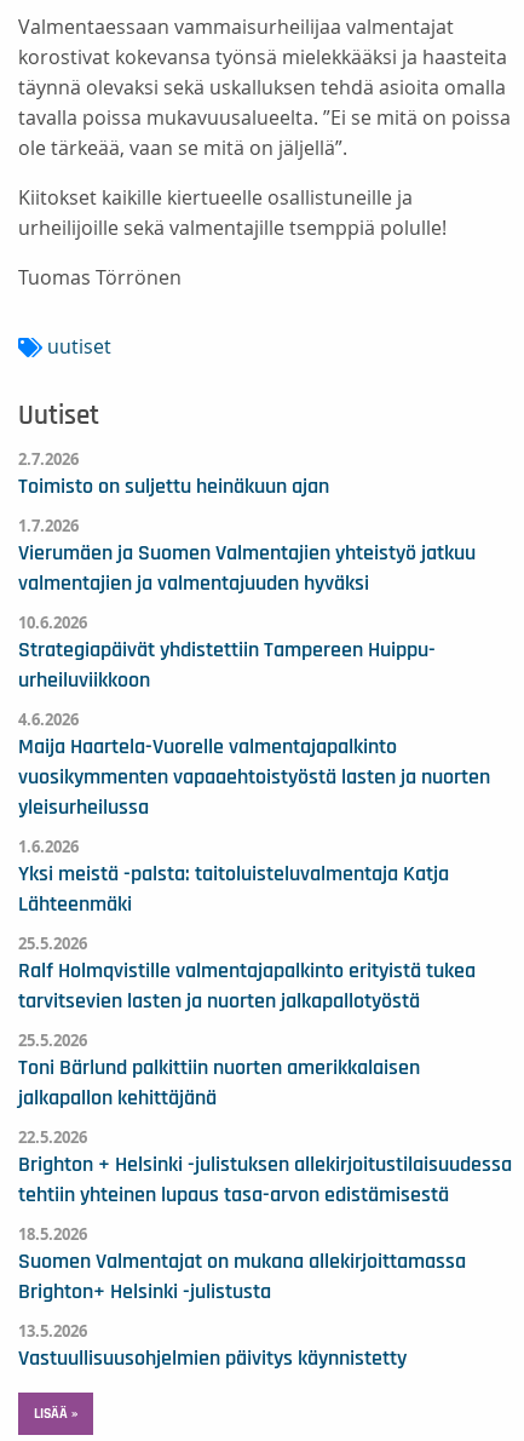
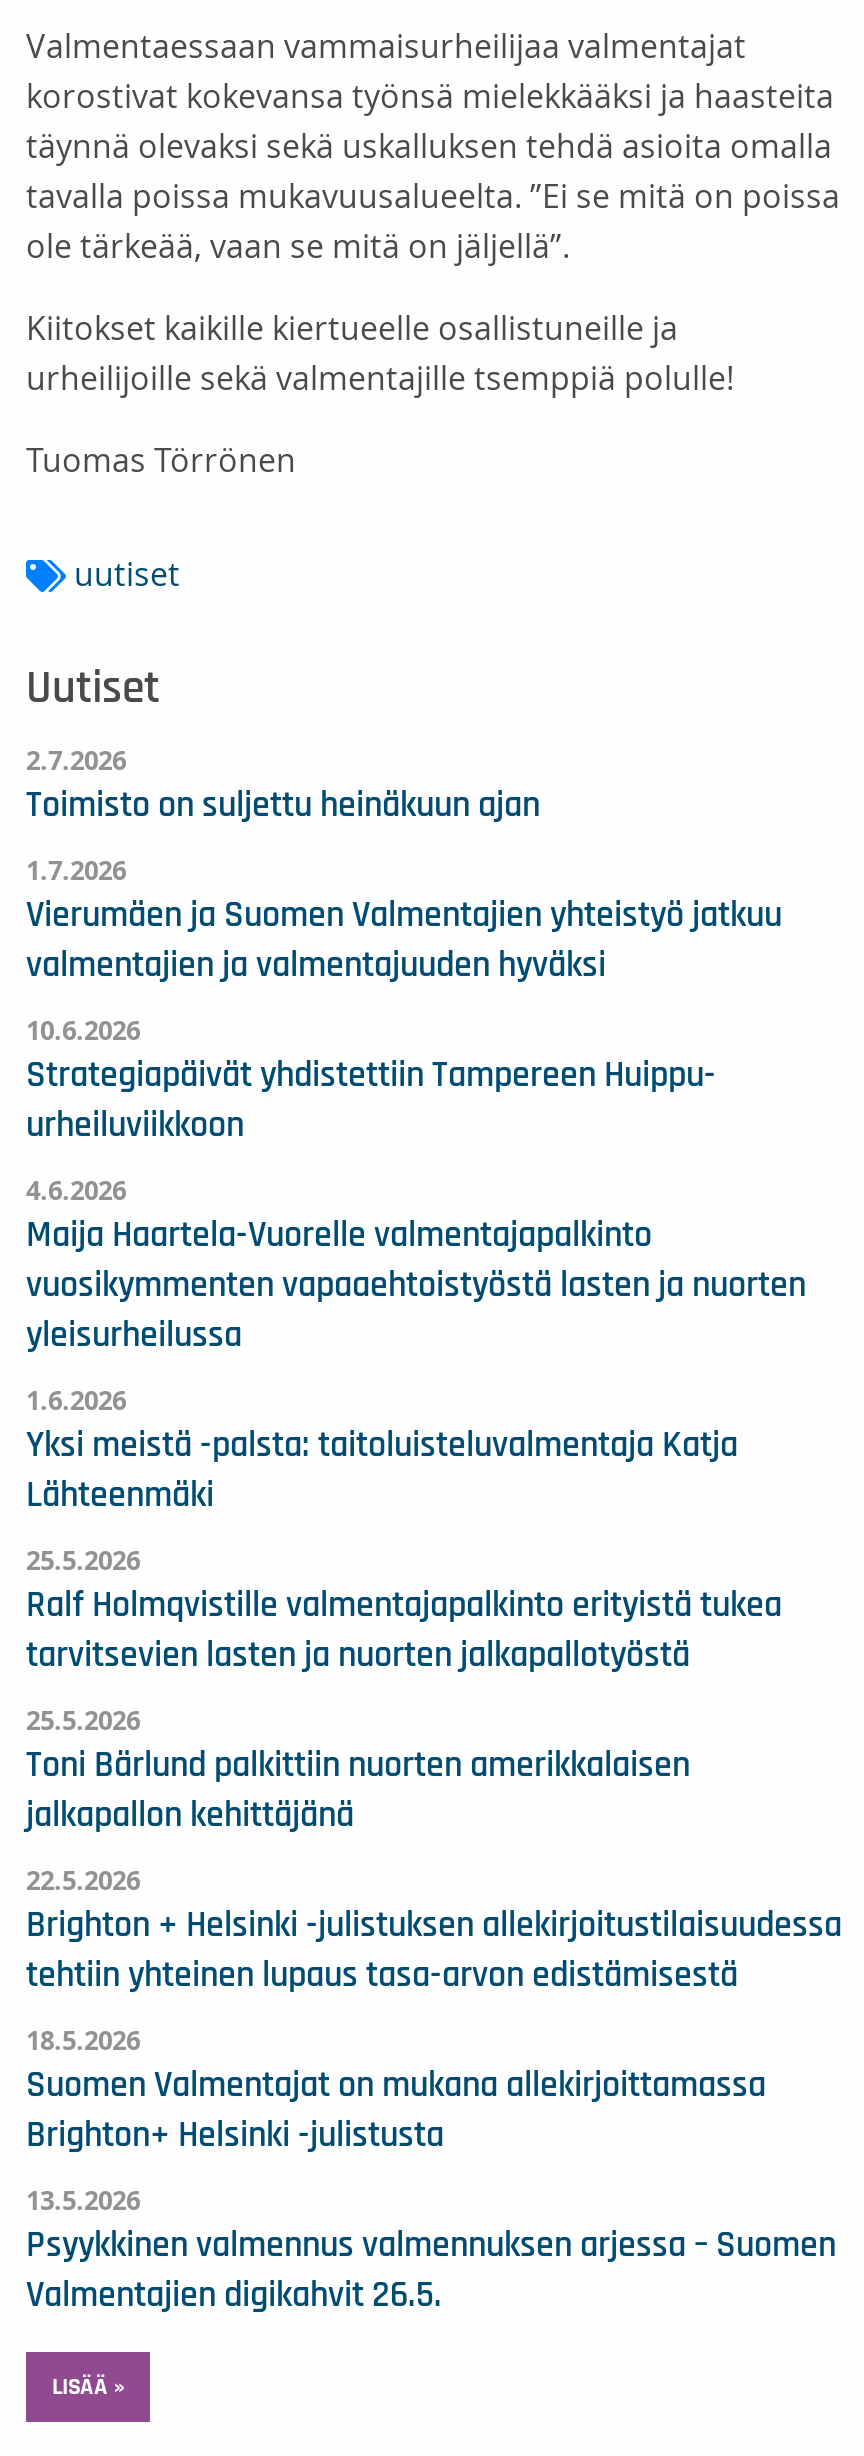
- Vastuullisuusohjelmien päivitys käynnistetty
+ Psyykkinen valmennus valmennuksen arjessa – Suomen
+ Valmentajien digikahvit 26.5.
